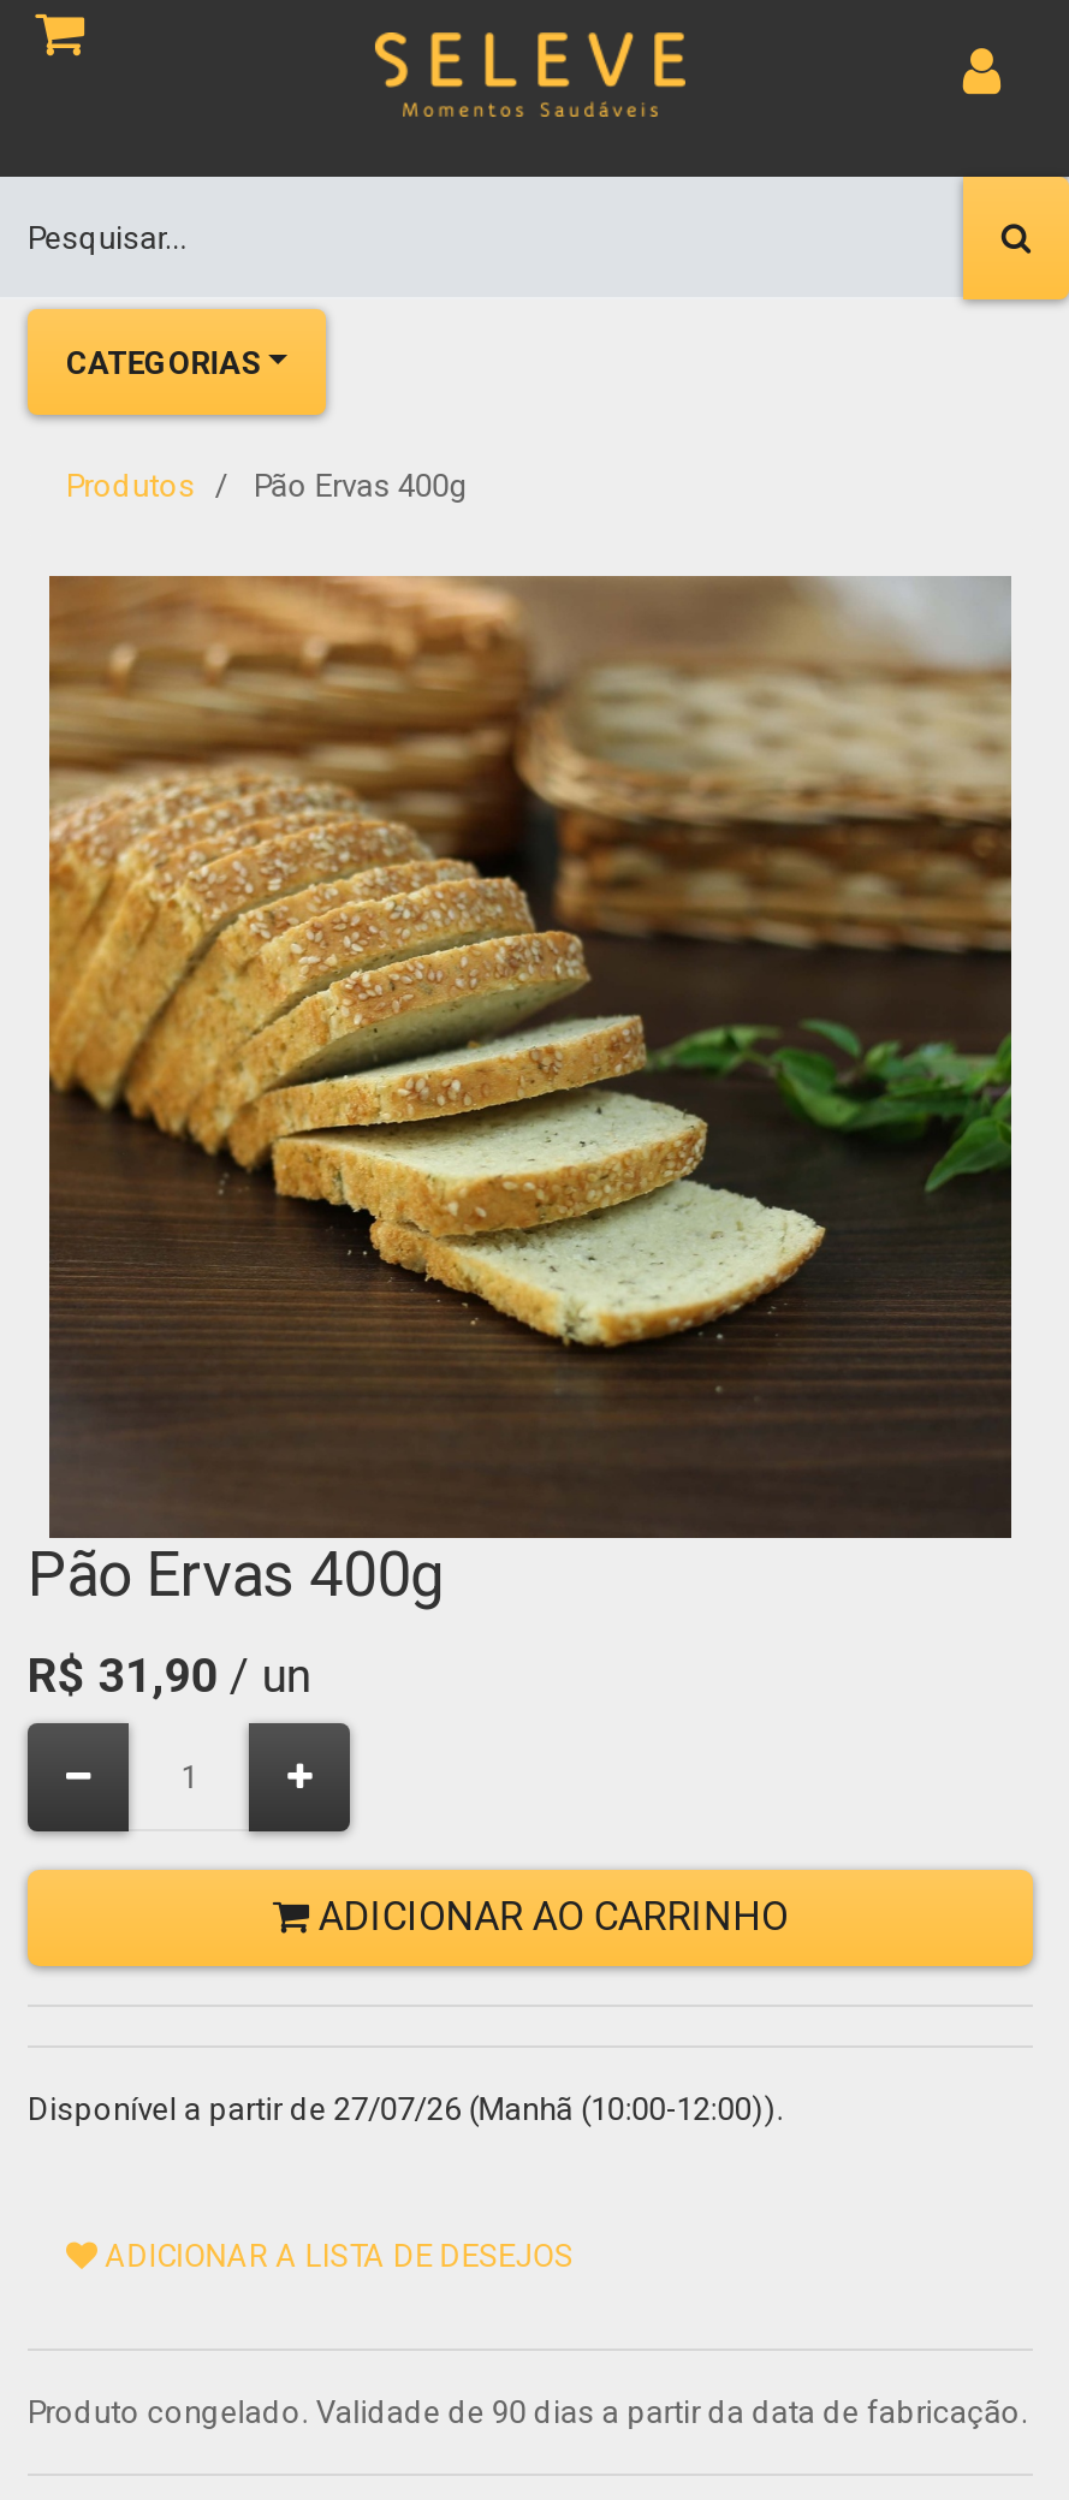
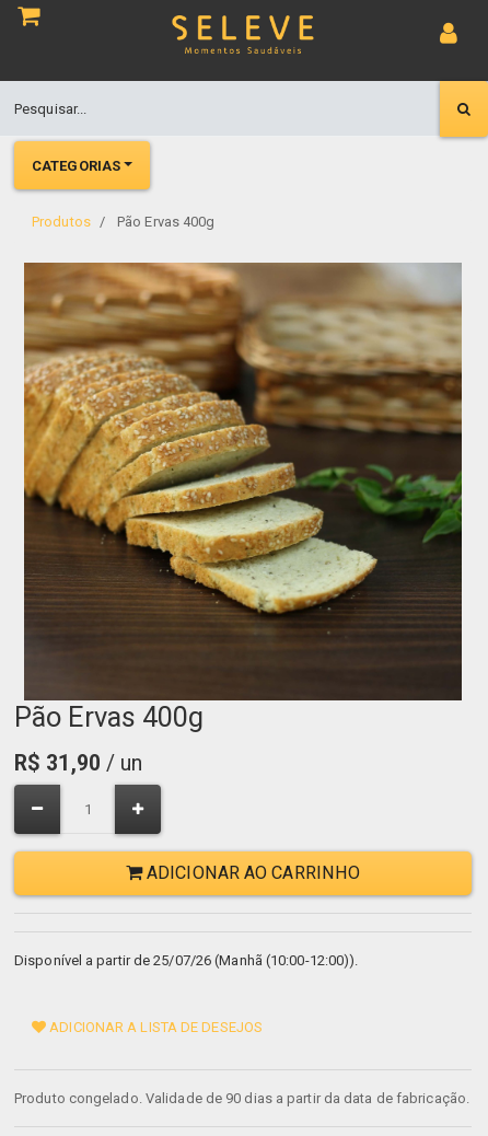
- Disponível a partir de 27/07/26 (Manhã (10:00-12:00)).
+ Disponível a partir de 25/07/26 (Manhã (10:00-12:00)).
